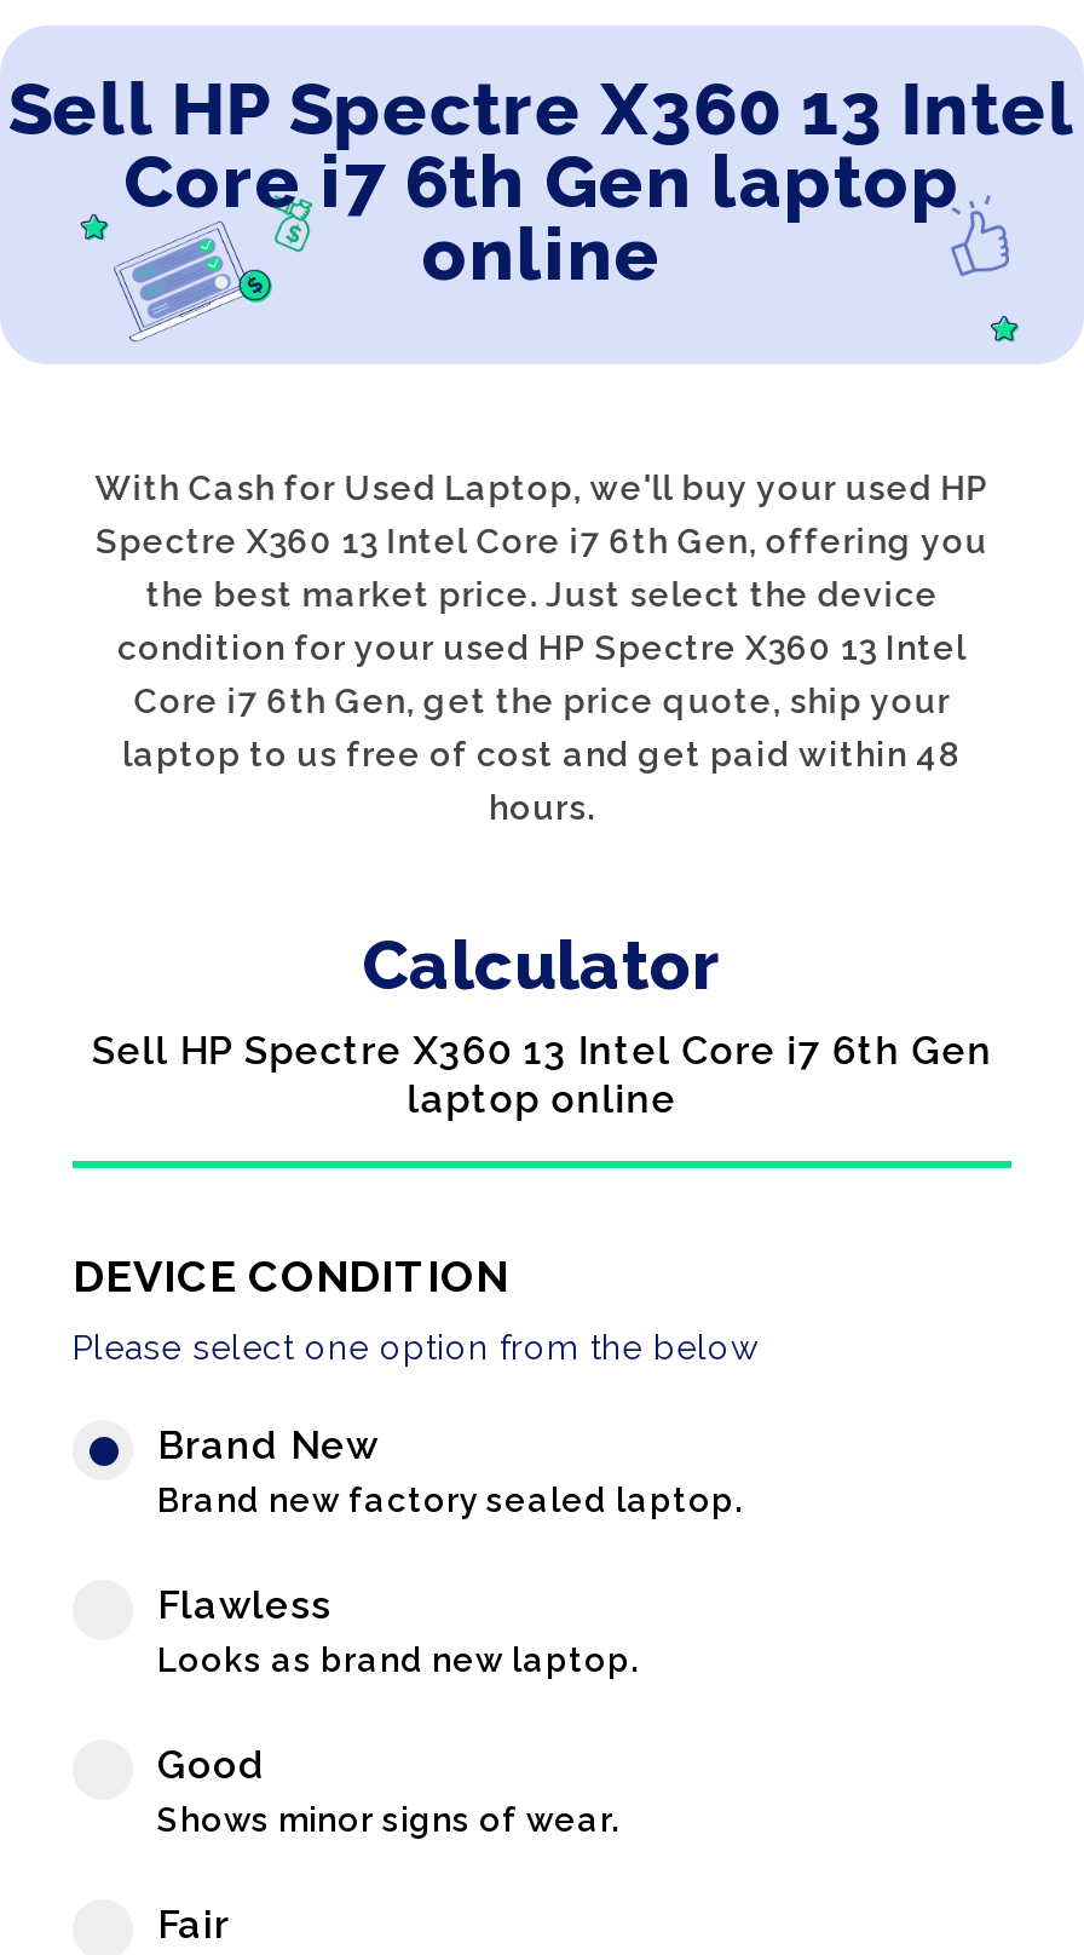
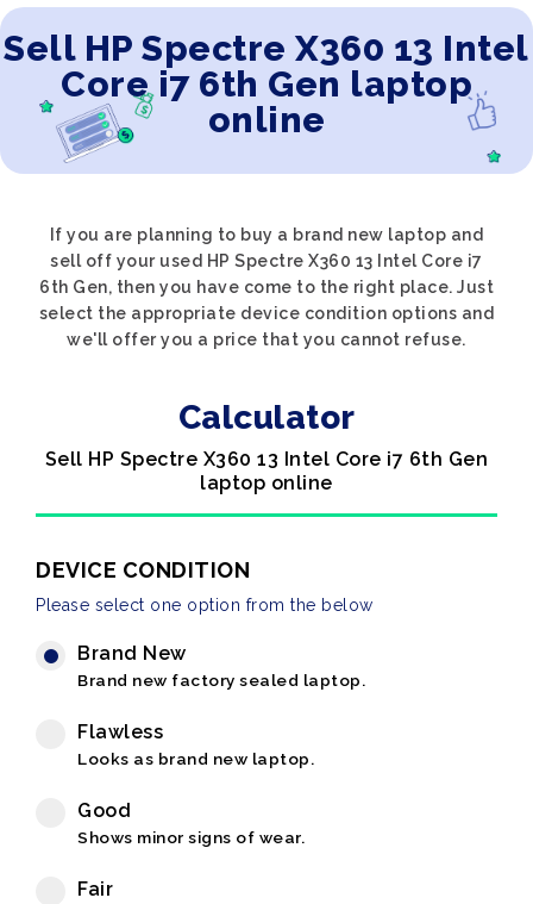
- With Cash for Used Laptop, we'll buy your used HP
- Spectre X360 13 Intel Core i7 6th Gen, offering you
- the best market price. Just select the device
- condition for your used HP Spectre X360 13 Intel
- Core i7 6th Gen, get the price quote, ship your
- laptop to us free of cost and get paid within 48
- hours.
+ If you are planning to buy a brand new laptop and
+ sell off your used HP Spectre X360 13 Intel Core i7
+ 6th Gen, then you have come to the right place. Just
+ select the appropriate device condition options and
+ we'll offer you a price that you cannot refuse.
